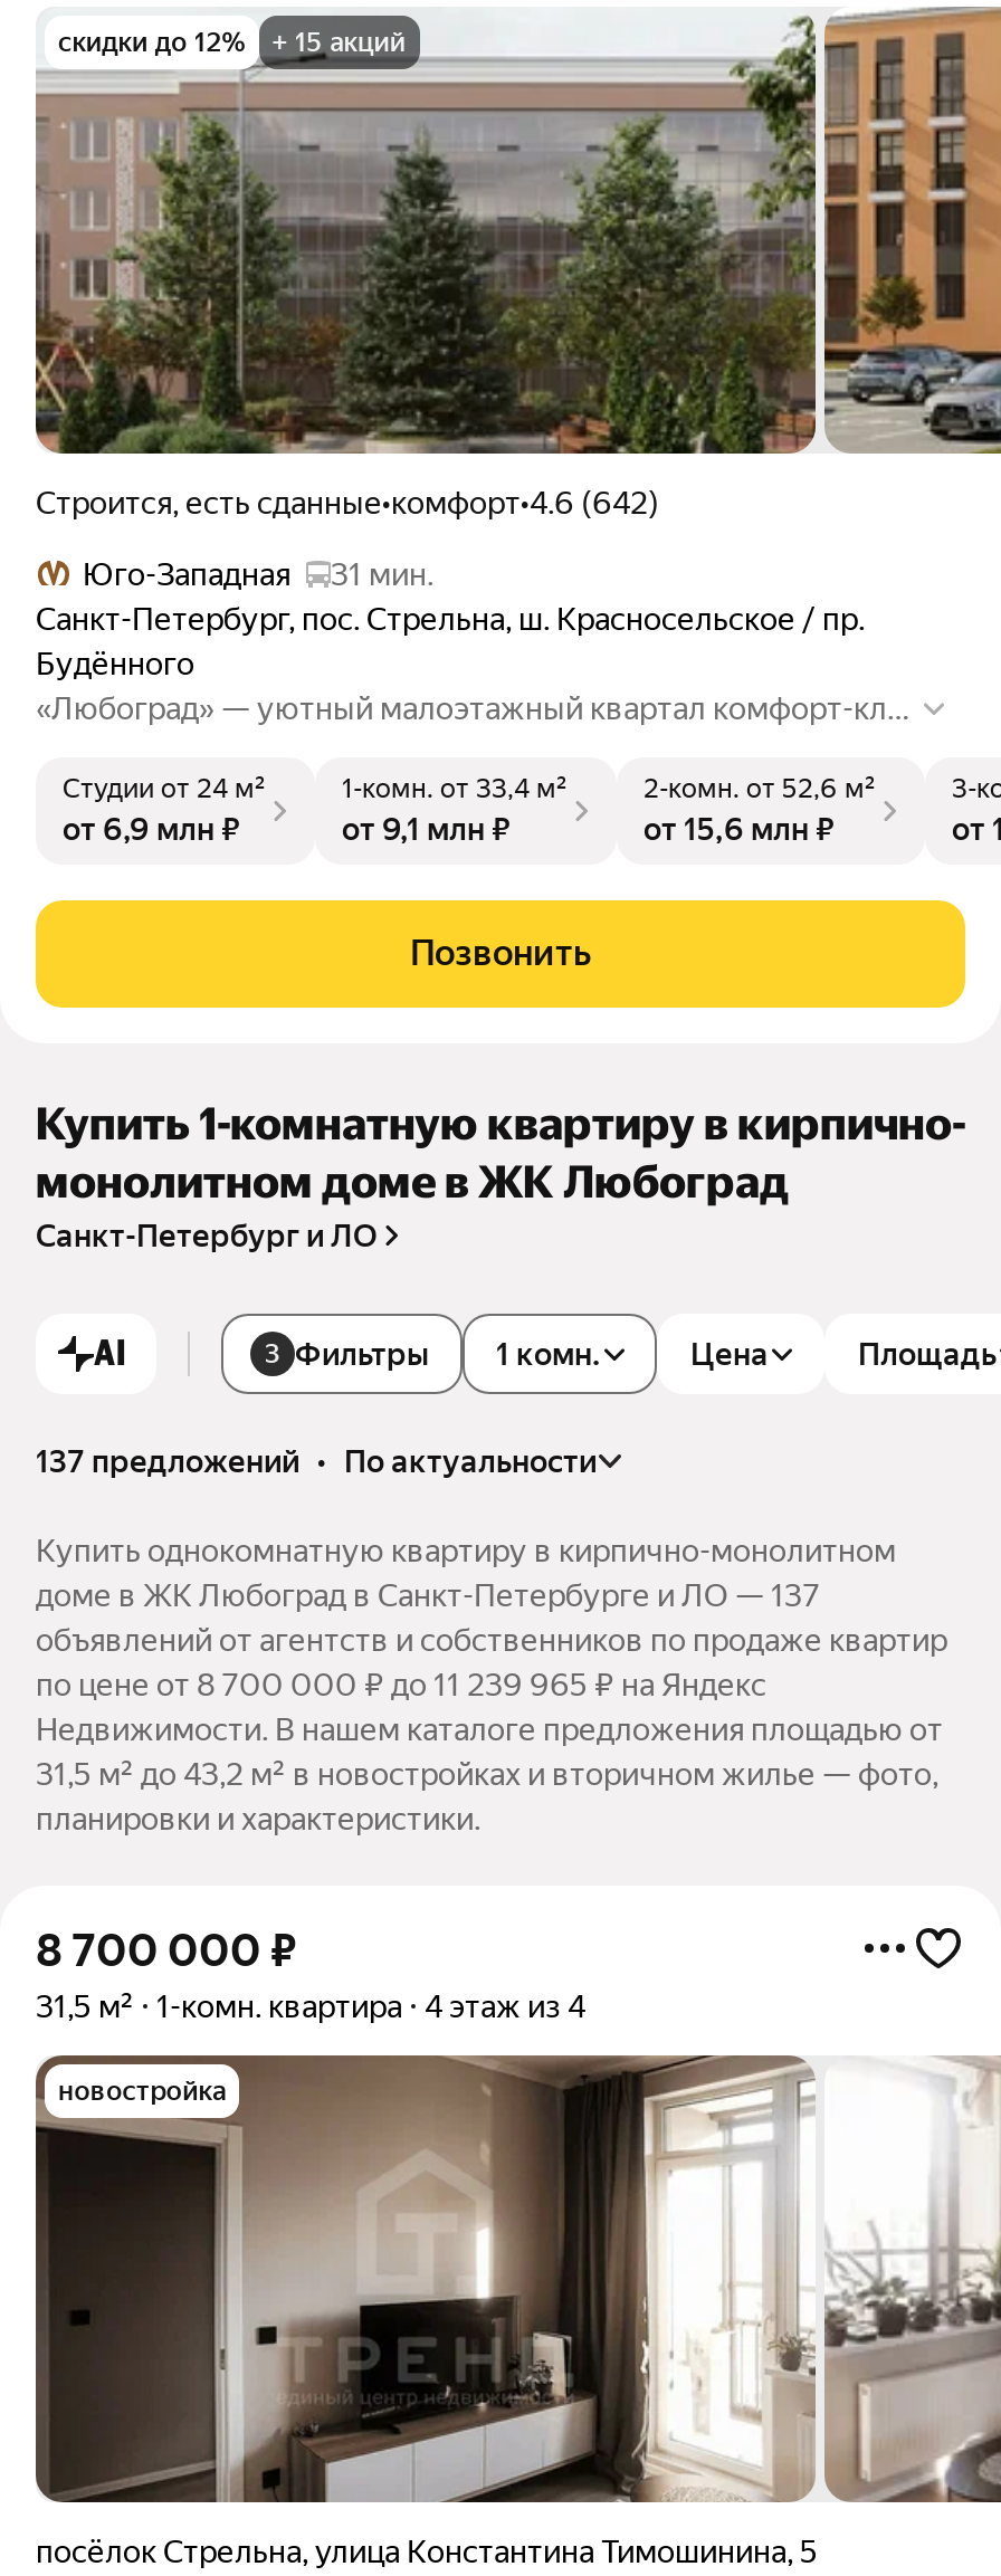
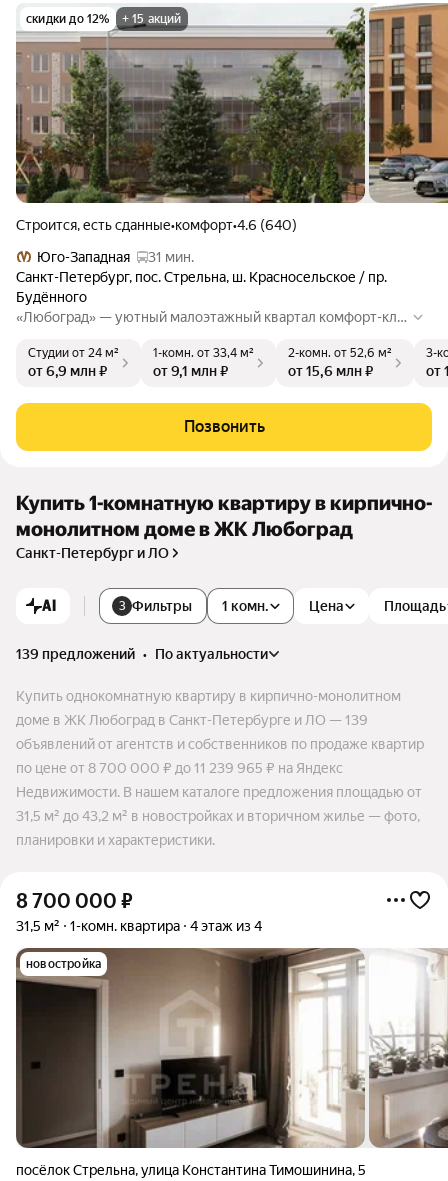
- Строится, есть сданные•комфорт•4.6 (642)
+ Строится, есть сданные•комфорт•4.6 (640)

- 137 предложений • по актуальности
+ 139 предложений • по актуальности

- доме в ЖК Любоград в Санкт-Петербурге и ЛО — 137
+ доме в ЖК Любоград в Санкт-Петербурге и ЛО — 139
